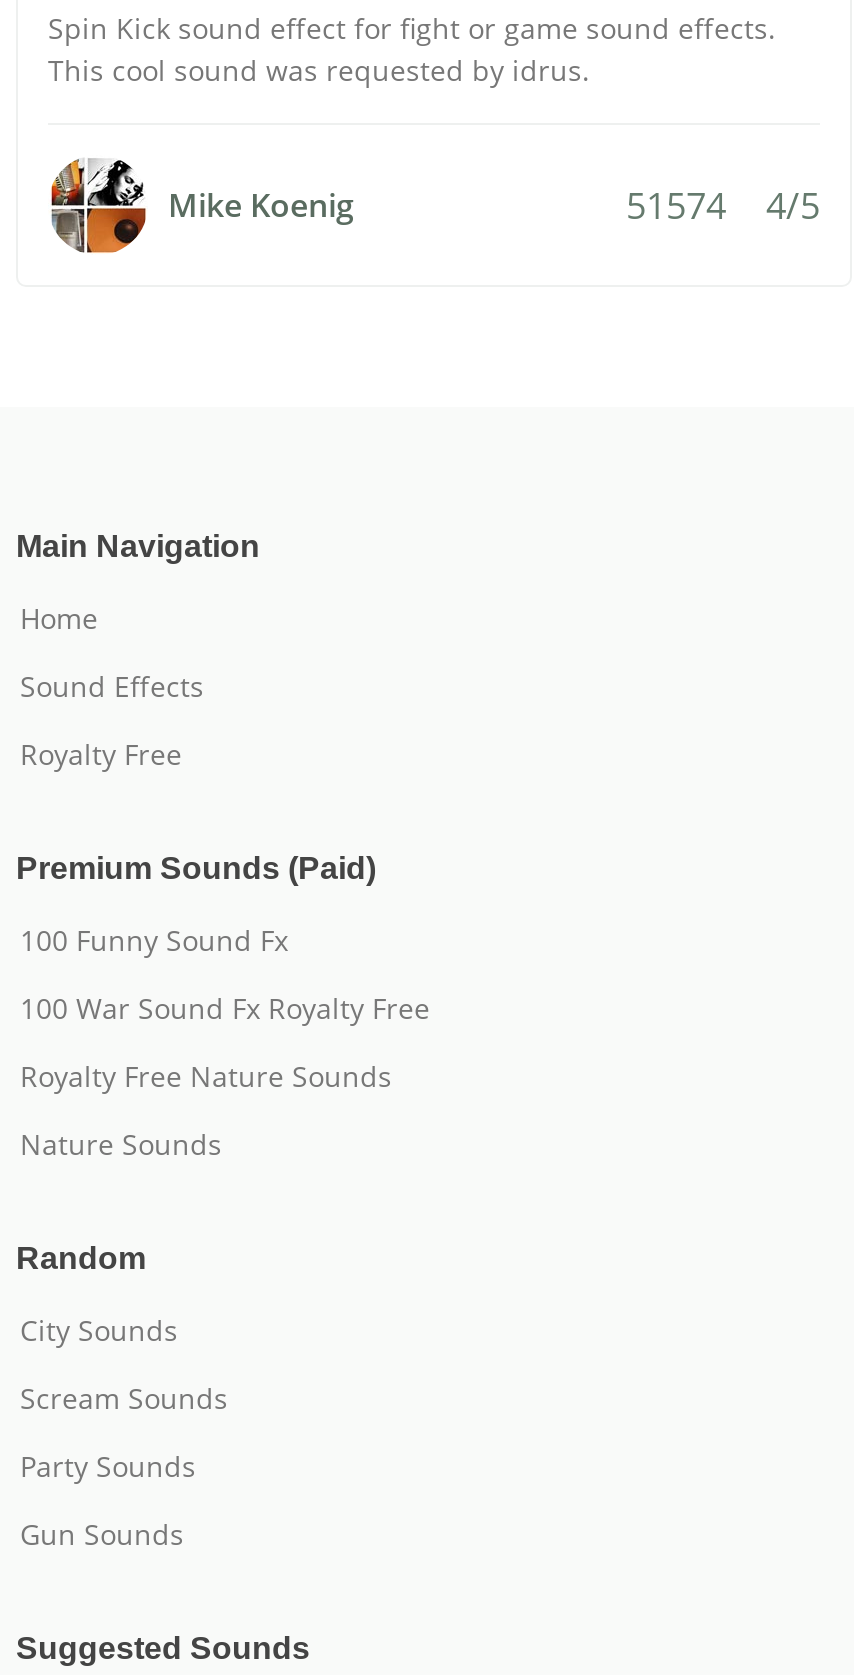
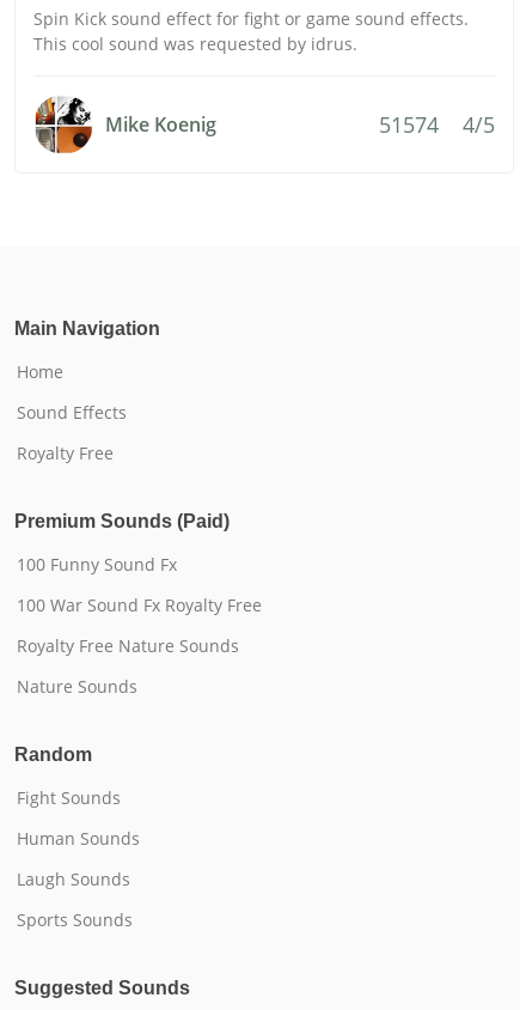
- City Sounds
+ Fight Sounds

- Scream Sounds
+ Human Sounds

- Party Sounds
+ Laugh Sounds

- Gun Sounds
+ Sports Sounds
